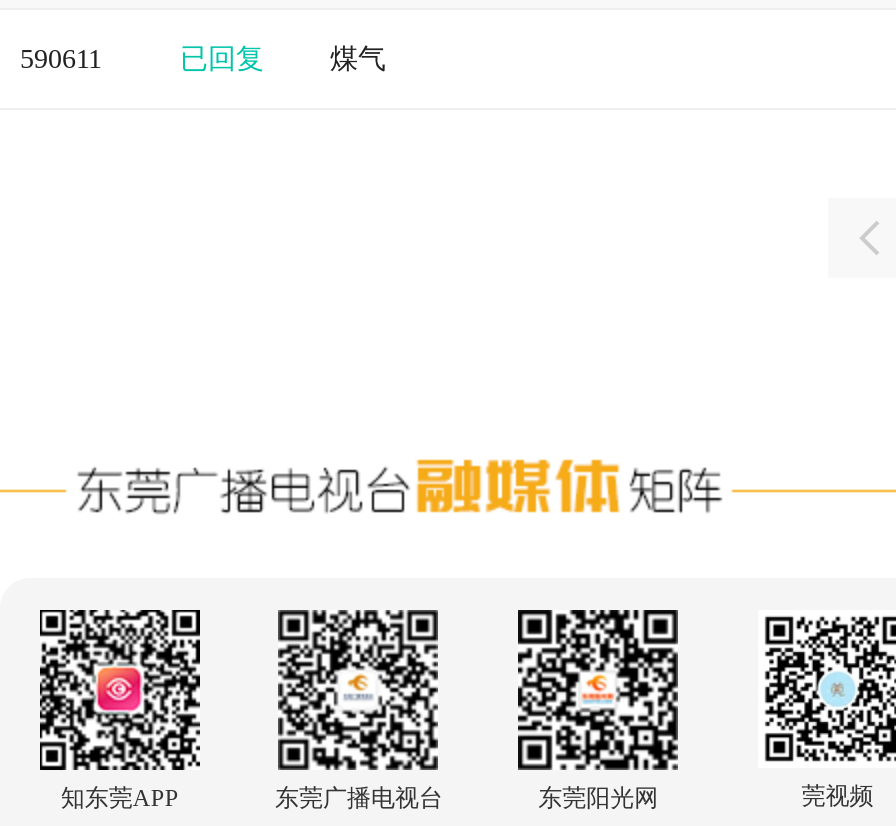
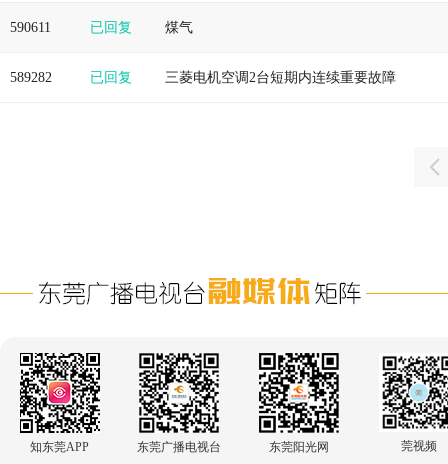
+ 589282
+ 已回复
+ 三菱电机空调2台短期内连续重要故障
